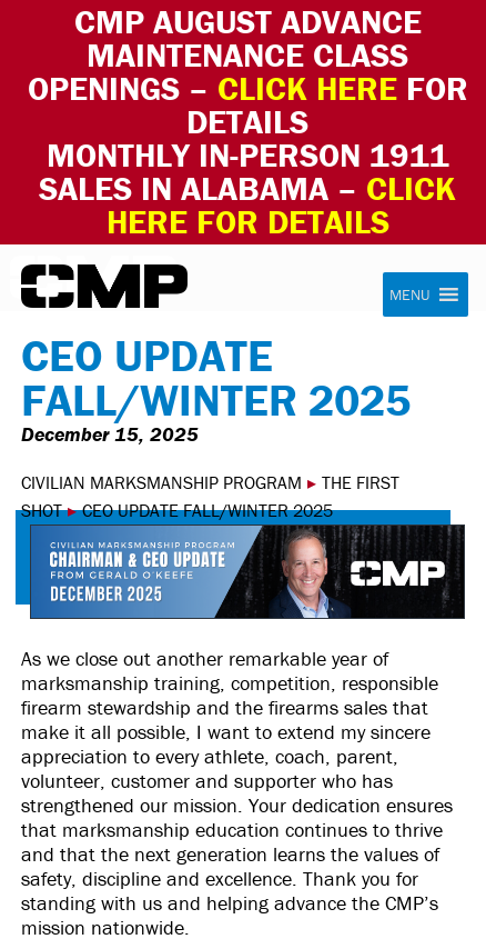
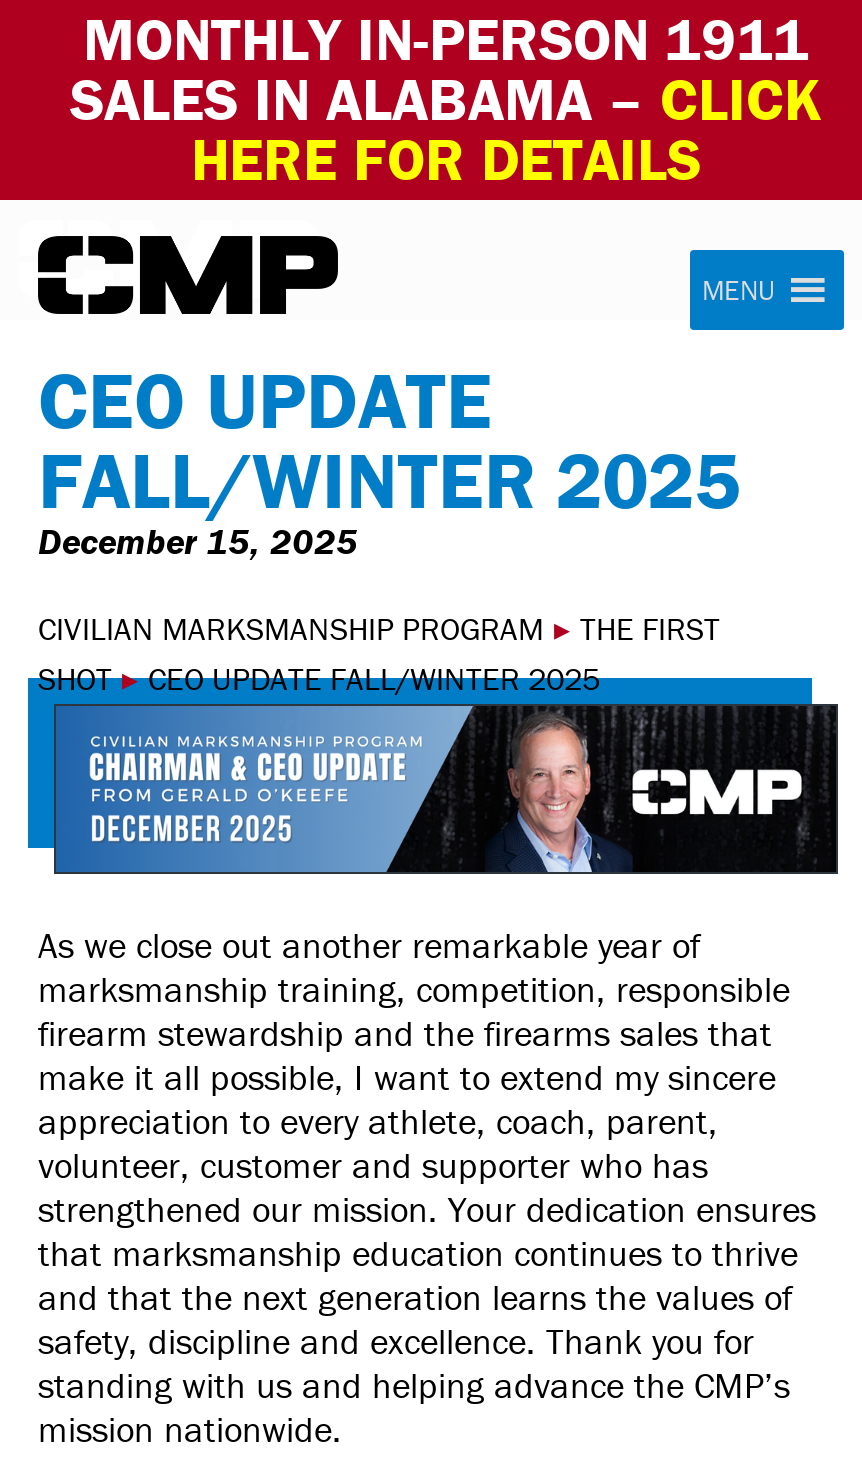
- CMP AUGUST ADVANCE
- MAINTENANCE CLASS
- OPENINGS – CLICK HERE FOR
- DETAILS
